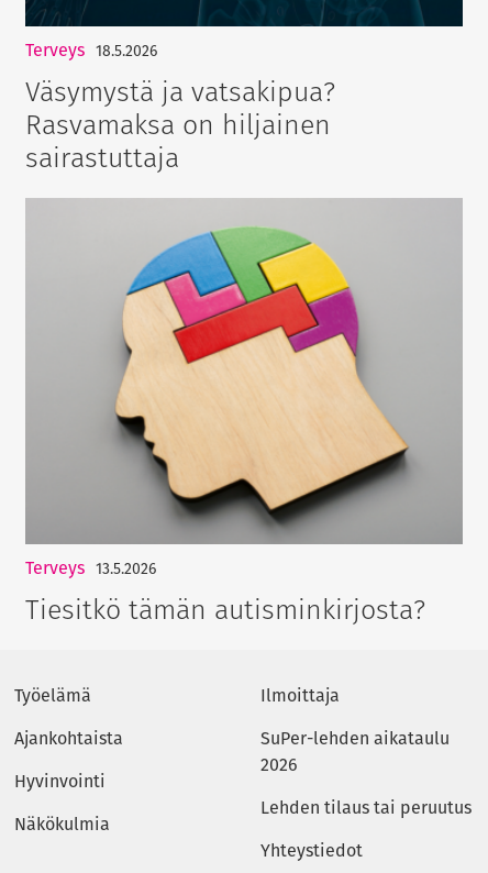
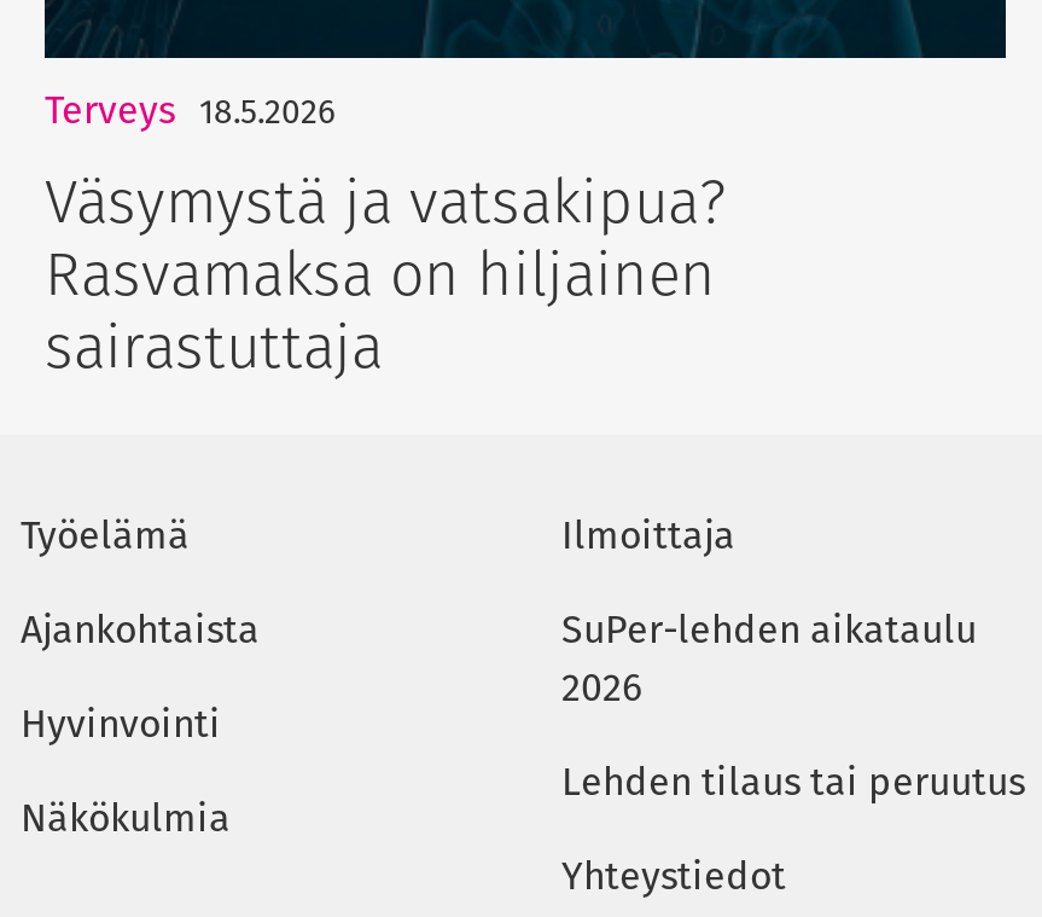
- [image]
- Terveys 13.5.2026
- Tiesitkö tämän autisminkirjosta?
